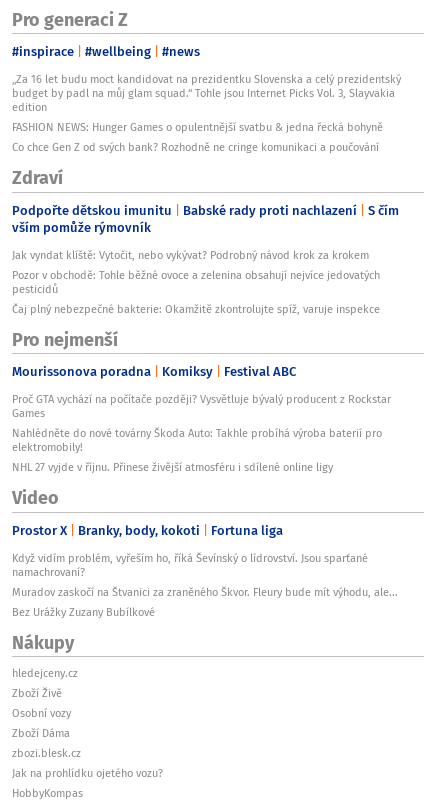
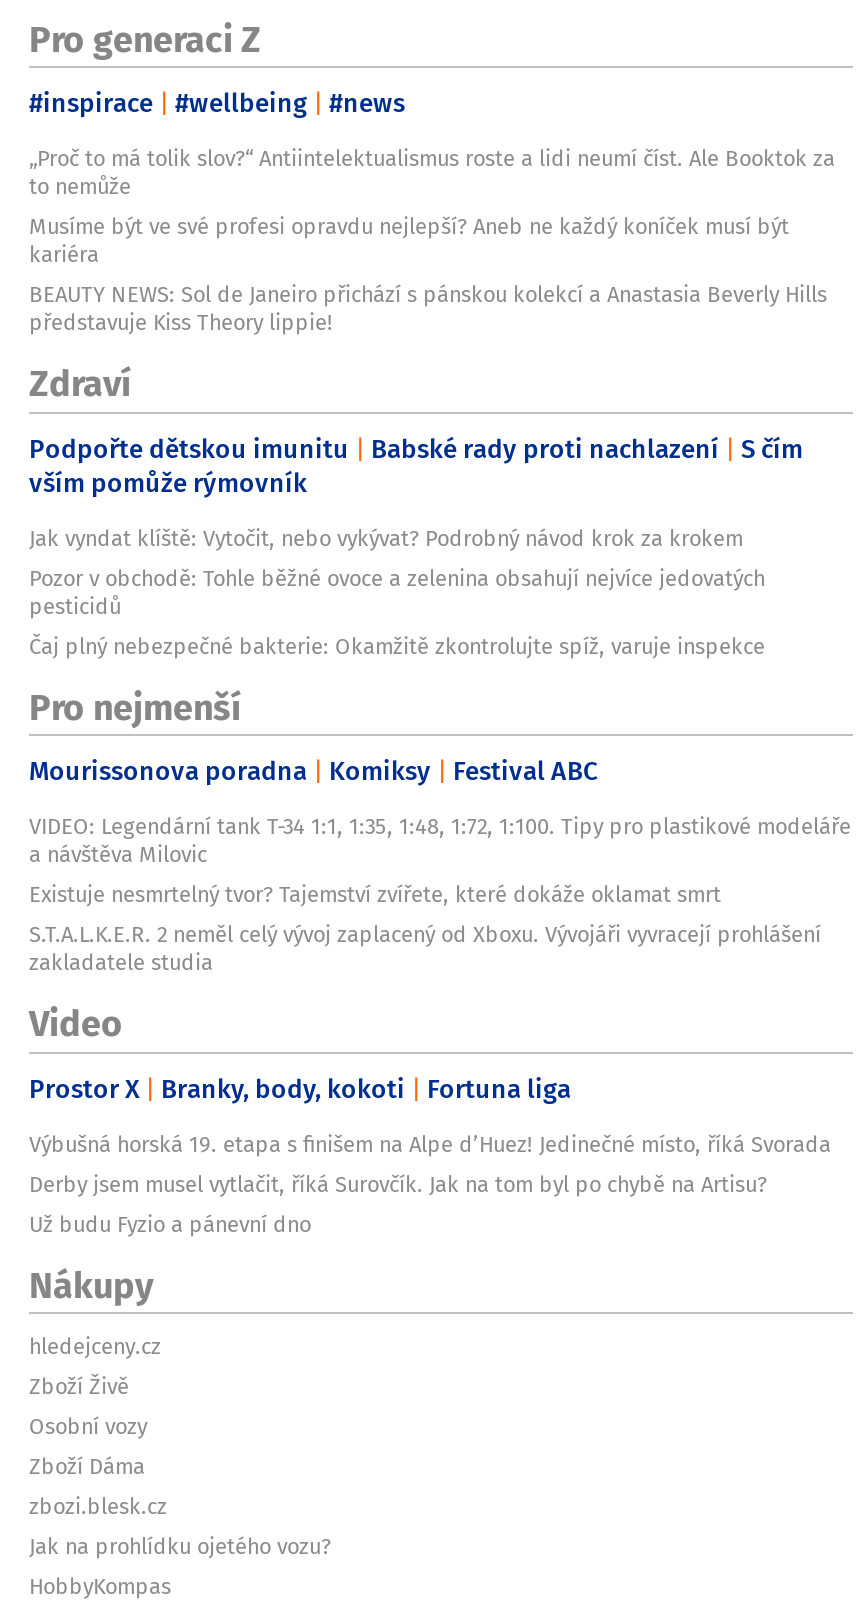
- „Za 16 let budu moct kandidovat na prezidentku Slovenska a celý prezidentský
- budget by padl na můj glam squad.“ Tohle jsou Internet Picks Vol. 3, Slayvakia
- edition
- FASHION NEWS: Hunger Games o opulentnější svatbu & jedna řecká bohyně
- Co chce Gen Z od svých bank? Rozhodně ne cringe komunikaci a poučování
+ „Proč to má tolik slov?“ Antiintelektualismus roste a lidi neumí číst. Ale Booktok za
+ to nemůže
+ Musíme být ve své profesi opravdu nejlepší? Aneb ne každý koníček musí být
+ kariéra
+ BEAUTY NEWS: Sol de Janeiro přichází s pánskou kolekcí a Anastasia Beverly Hills
+ představuje Kiss Theory lippie!

- Proč GTA vychází na počítače později? Vysvětluje bývalý producent z Rockstar
- Games
- Nahlédněte do nové továrny Škoda Auto: Takhle probíhá výroba baterií pro
- elektromobily!
- NHL 27 vyjde v říjnu. Přinese živější atmosféru i sdílené online ligy
+ VIDEO: Legendární tank T-34 1:1, 1:35, 1:48, 1:72, 1:100. Tipy pro plastikové modeláře
+ a návštěva Milovic
+ Existuje nesmrtelný tvor? Tajemství zvířete, které dokáže oklamat smrt
+ S.T.A.L.K.E.R. 2 neměl celý vývoj zaplacený od Xboxu. Vývojáři vyvracejí prohlášení
+ zakladatele studia

- Když vidím problém, vyřeším ho, říká Ševínský o lídrovství. Jsou sparťané
- namachrovaní?
- Muradov zaskočí na Štvanici za zraněného Škvor. Fleury bude mít výhodu, ale...
- Bez Urážky Zuzany Bubílkové
+ Výbušná horská 19. etapa s finišem na Alpe d’Huez! Jedinečné místo, říká Svorada
+ Derby jsem musel vytlačit, říká Surovčík. Jak na tom byl po chybě na Artisu?
+ Už budu Fyzio a pánevní dno
